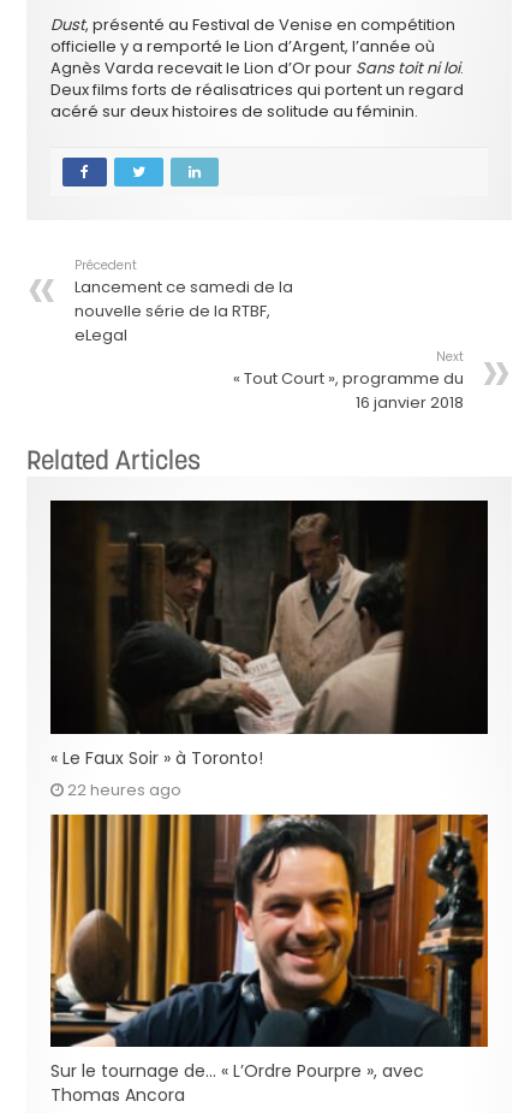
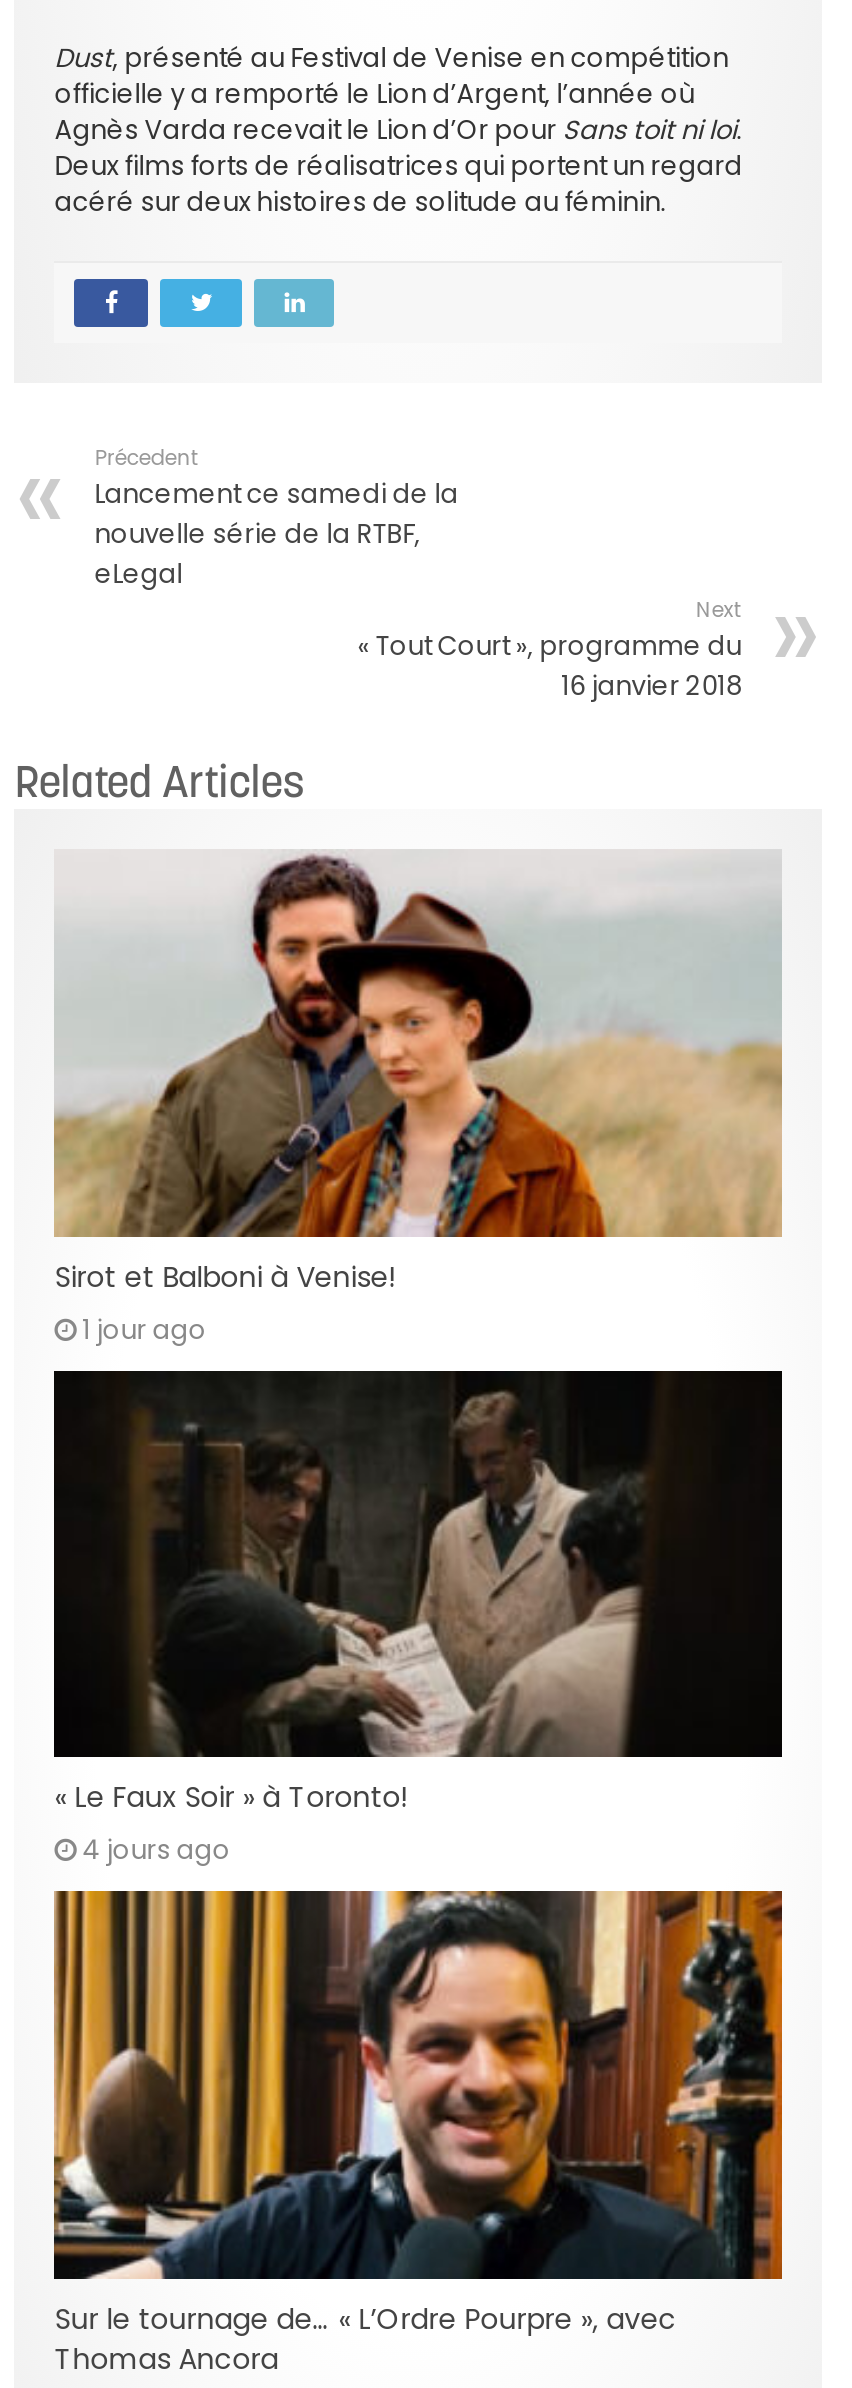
+ [image]
+ Sirot et Balboni à Venise!
+ 1 jour ago

- 22 heures ago
+ 4 jours ago
